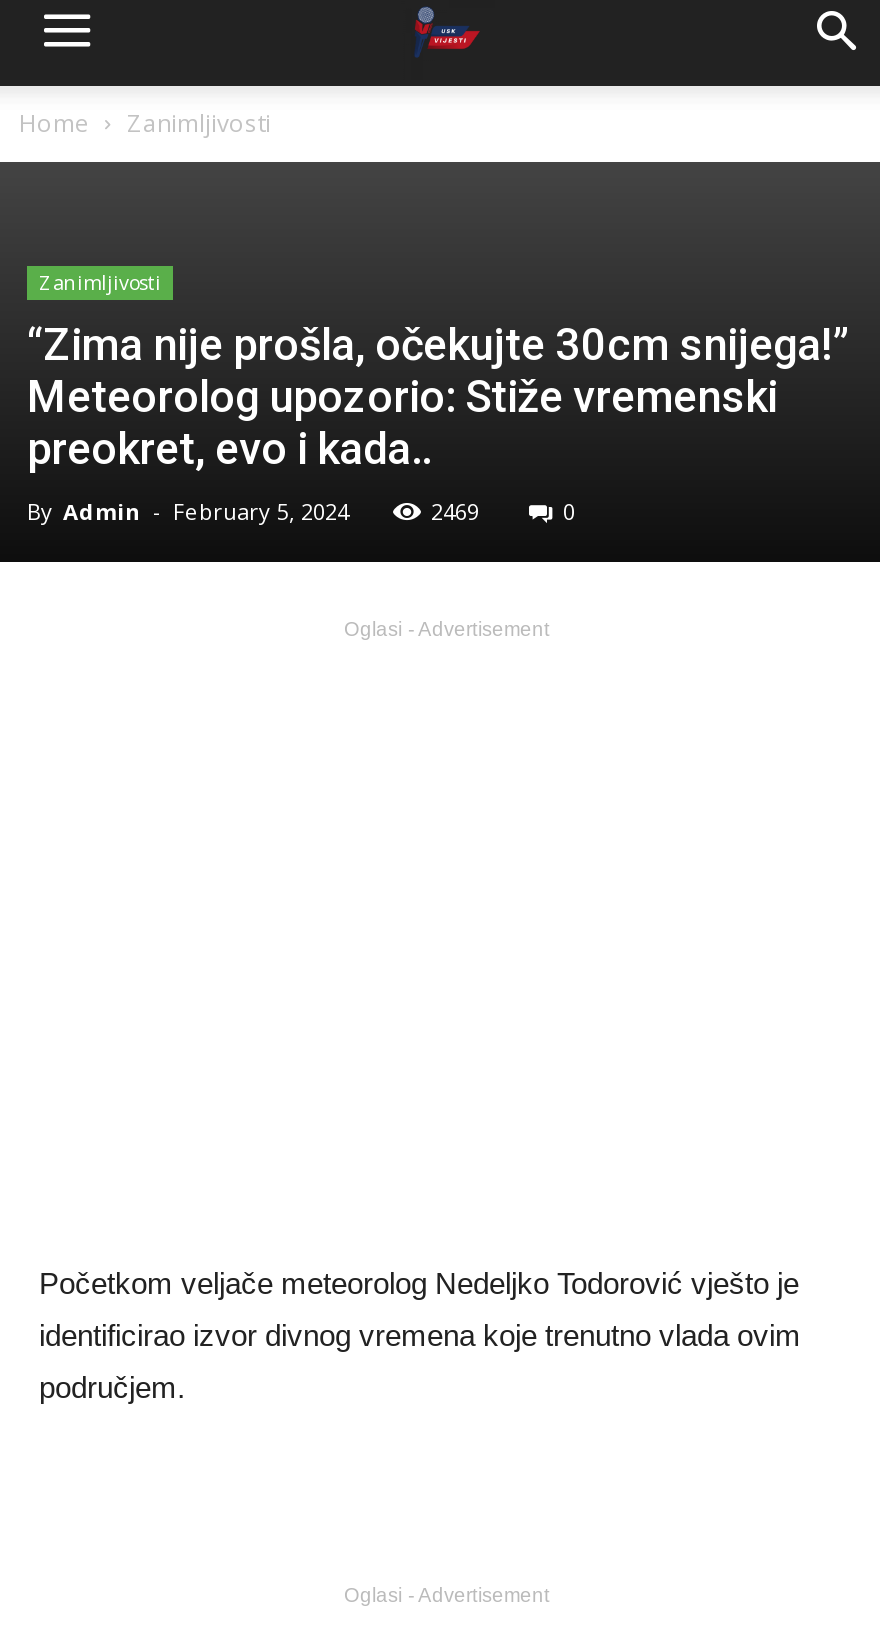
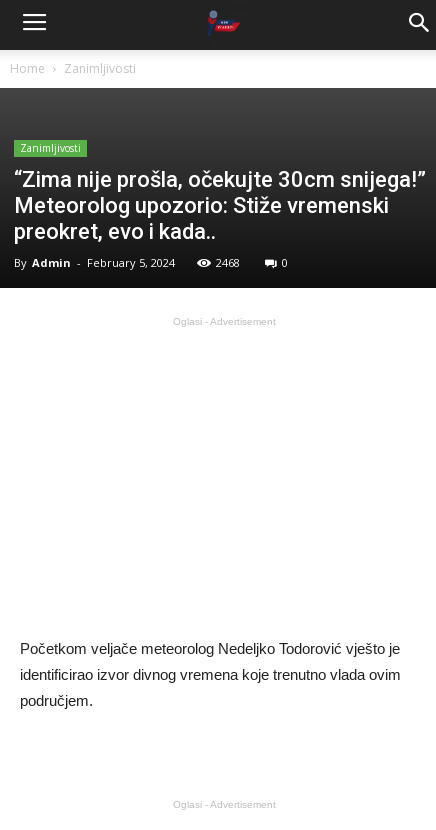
- 2469
+ 2468
